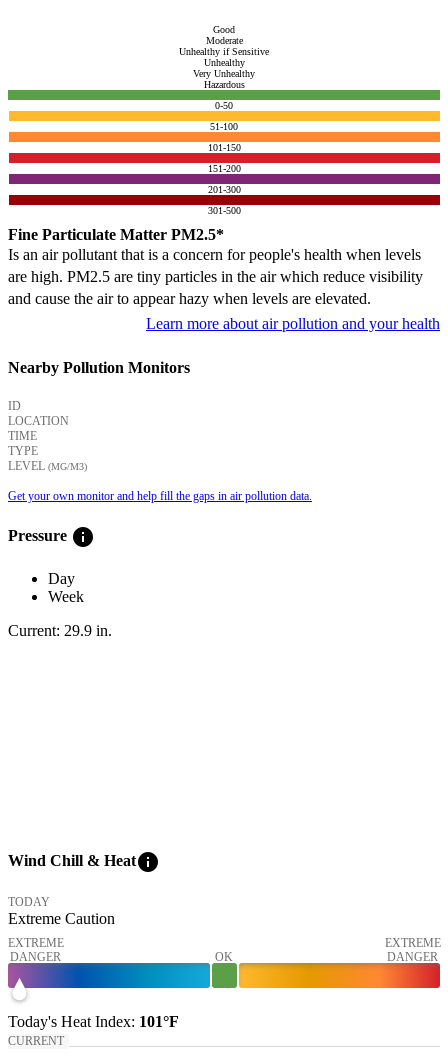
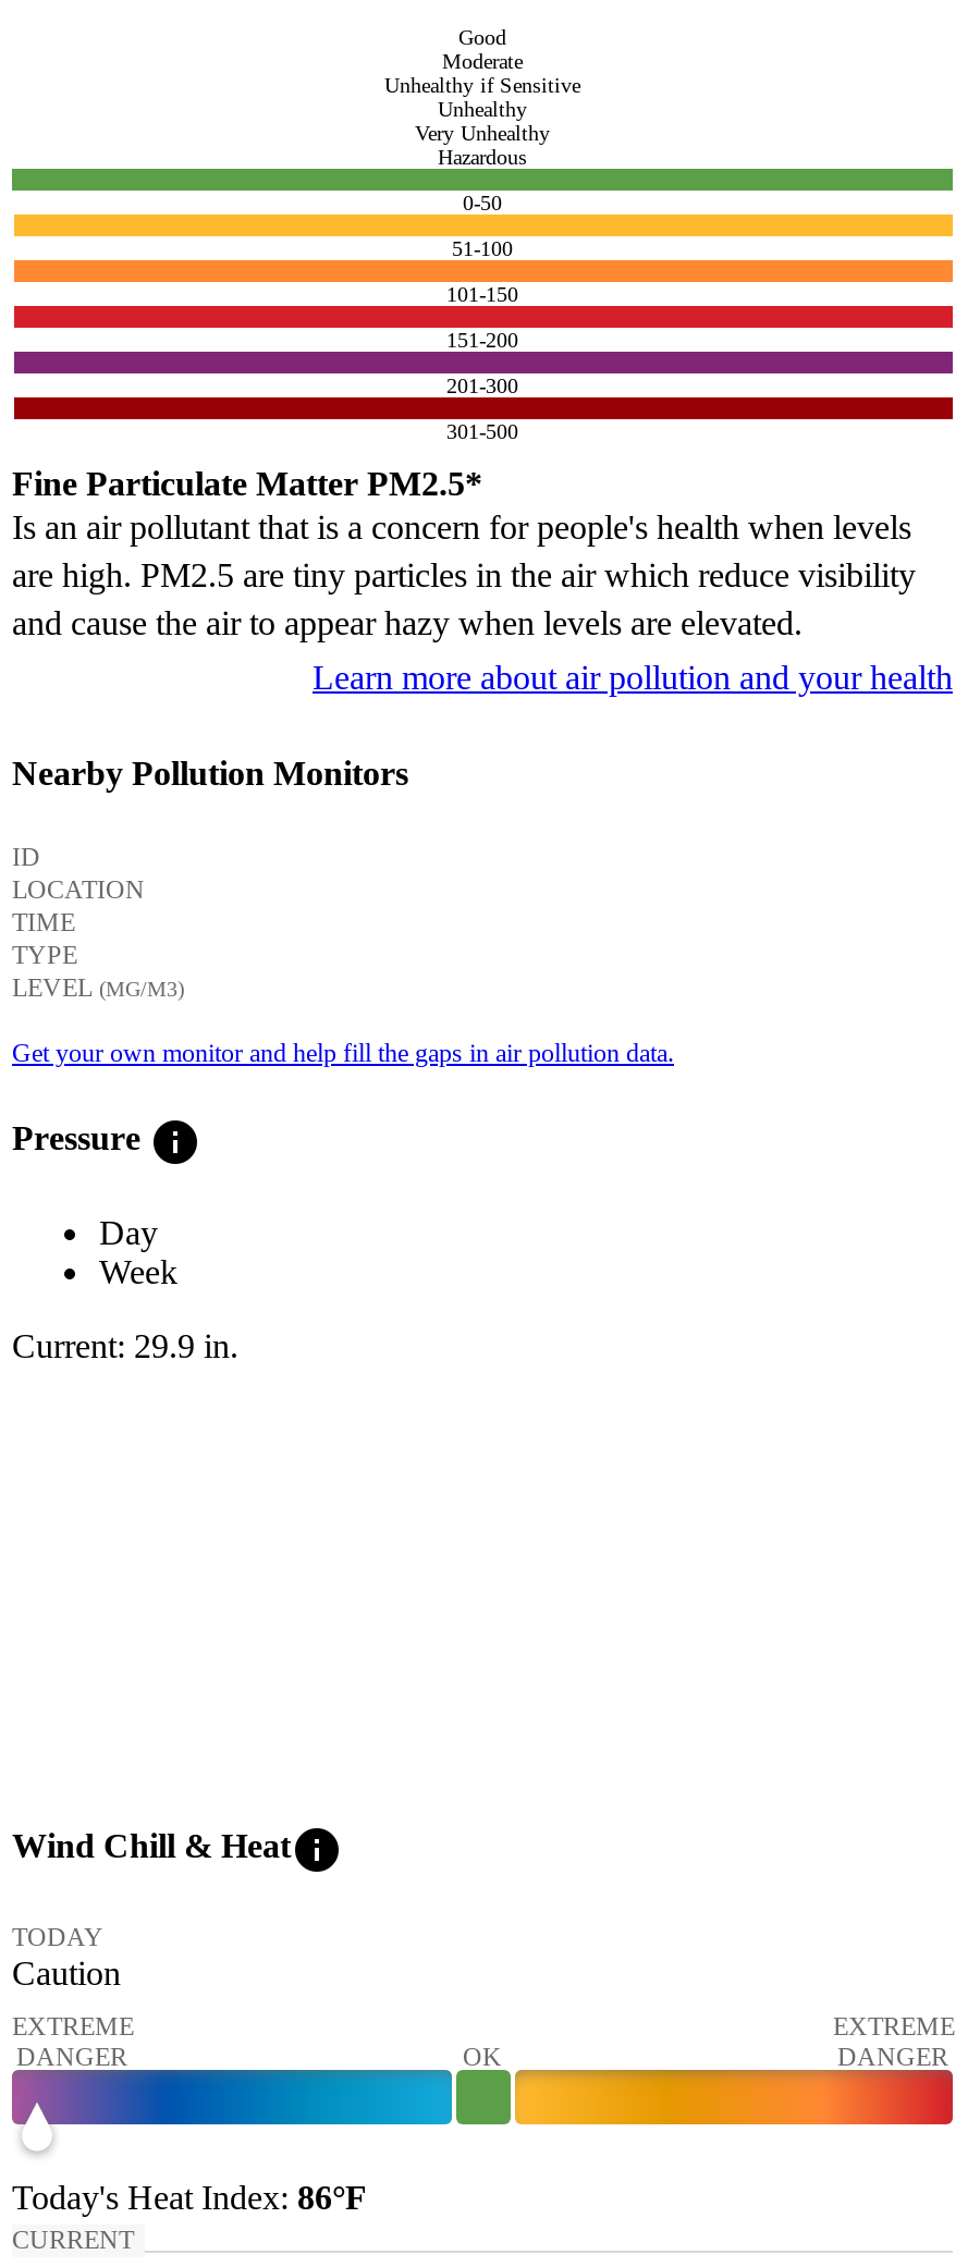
- Extreme Caution
+ Caution

- Today's Heat Index: 101°F
+ Today's Heat Index: 86°F
